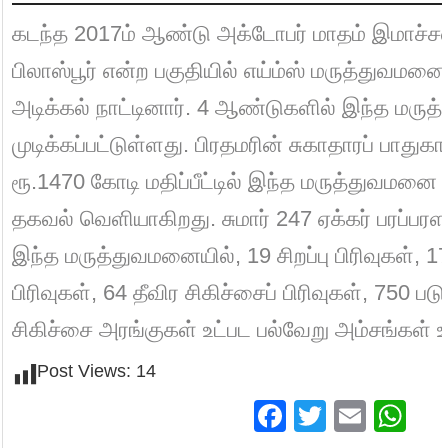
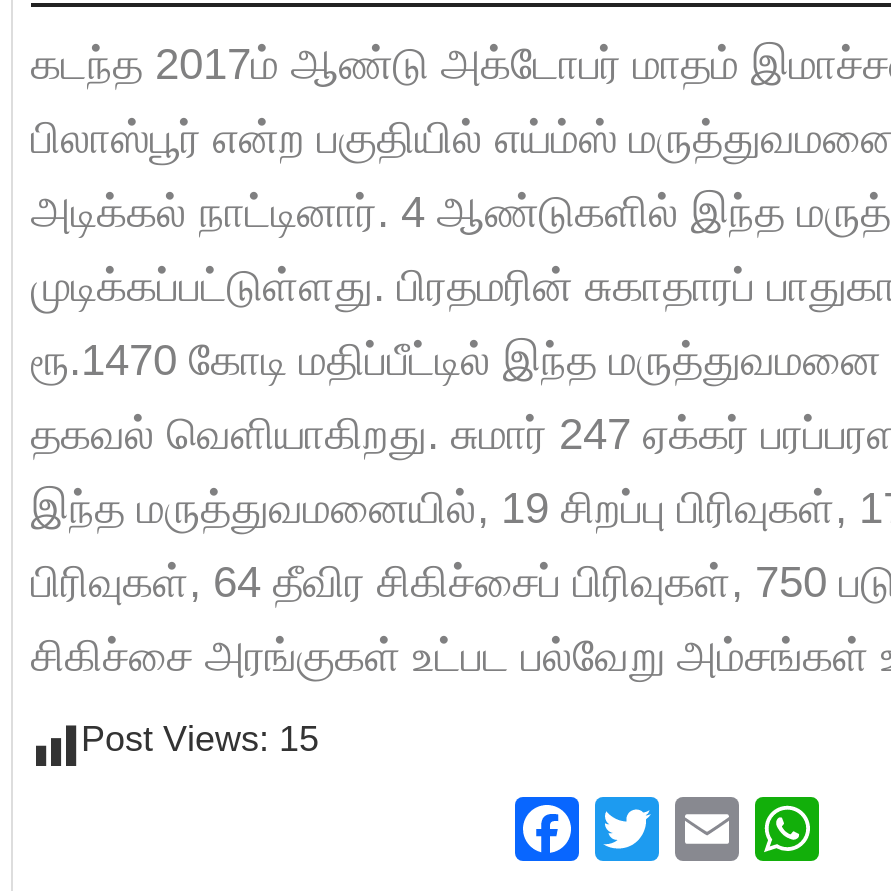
- Post Views: 14
+ Post Views: 15
